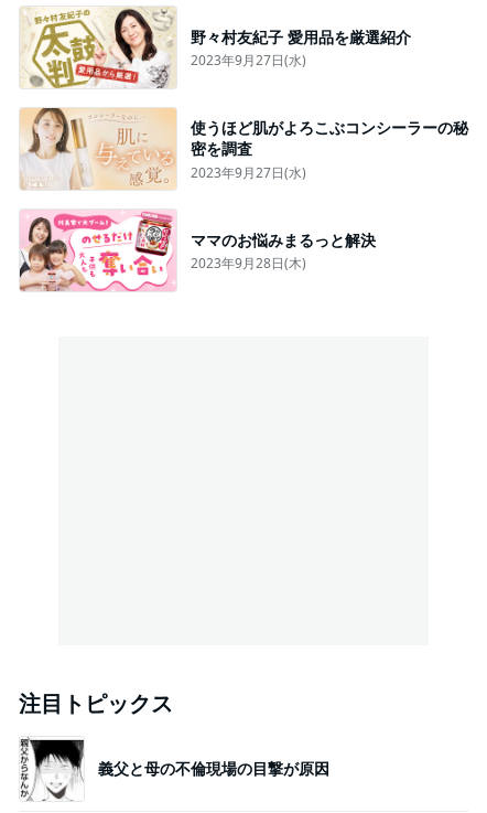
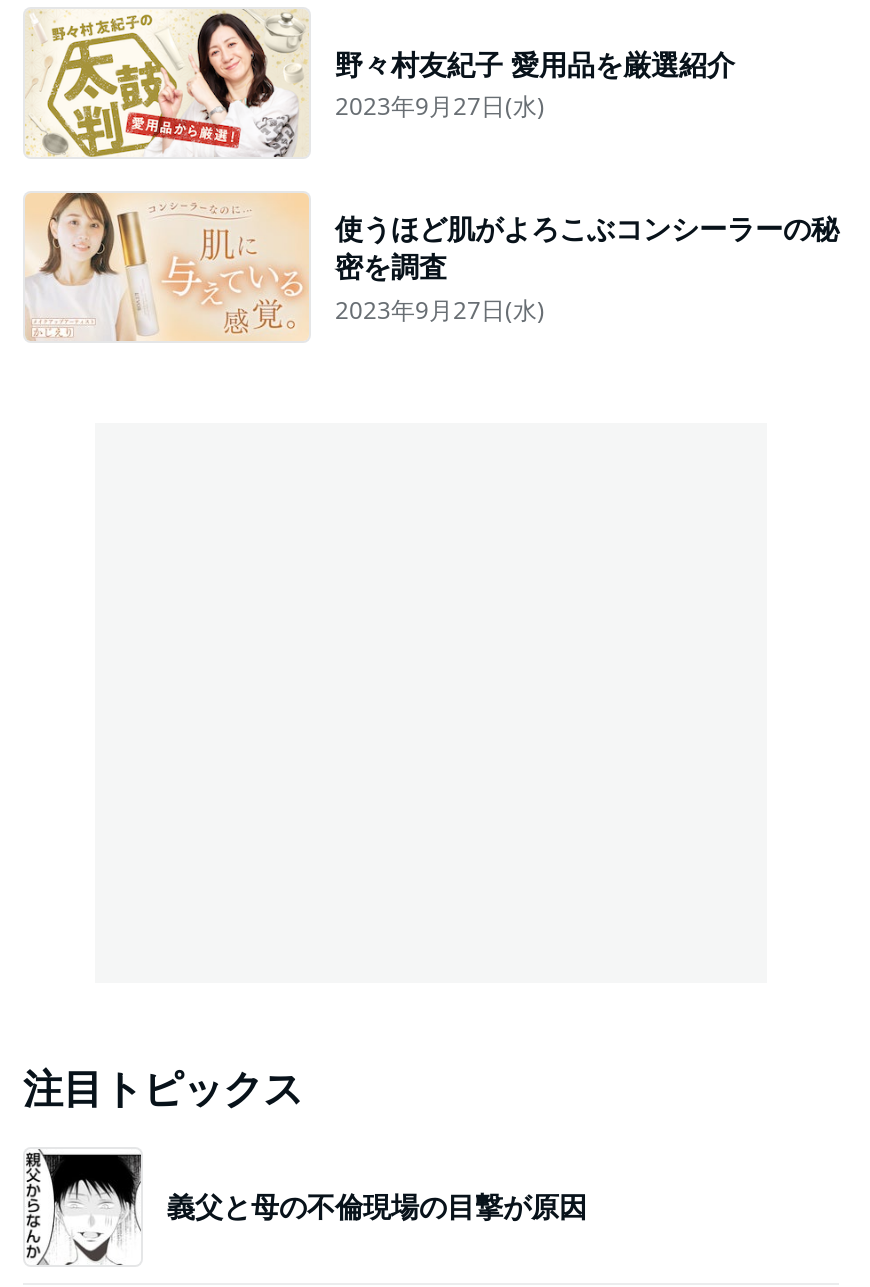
- [image]
- ママのお悩みまるっと解決
- 2023年9月28日(木)
